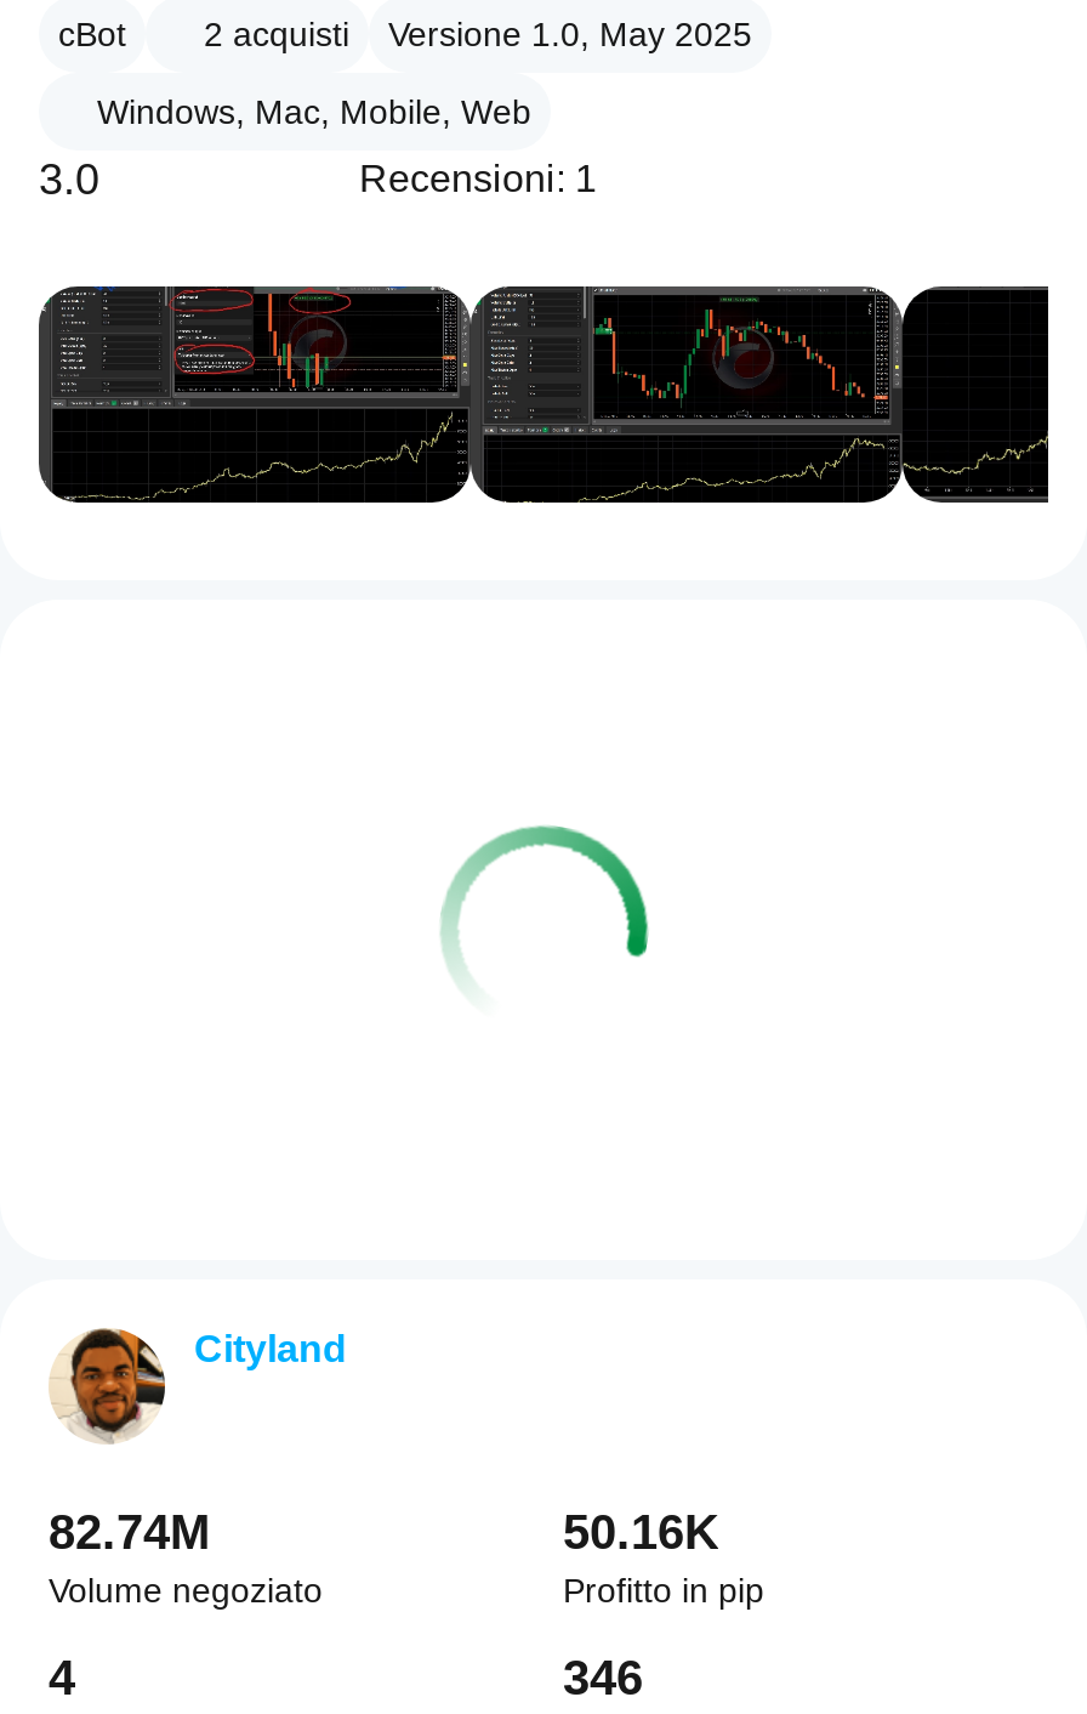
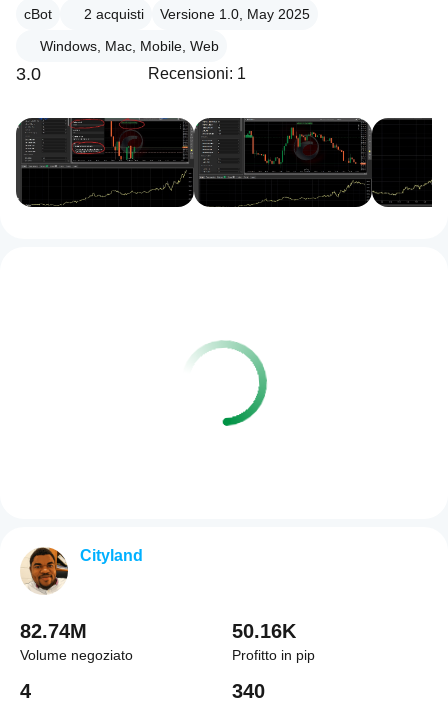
- [image]
+ [image]

- 346
+ 340
